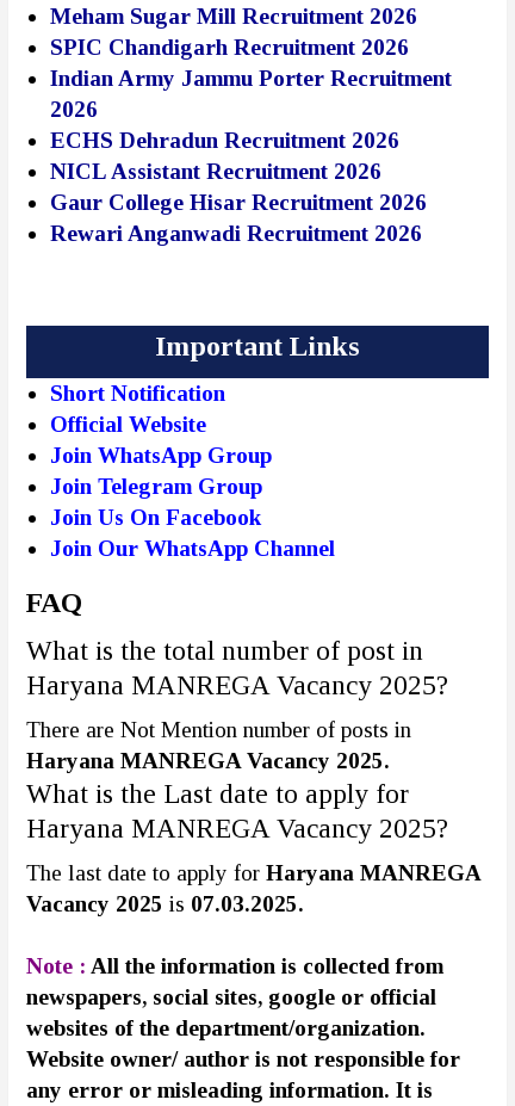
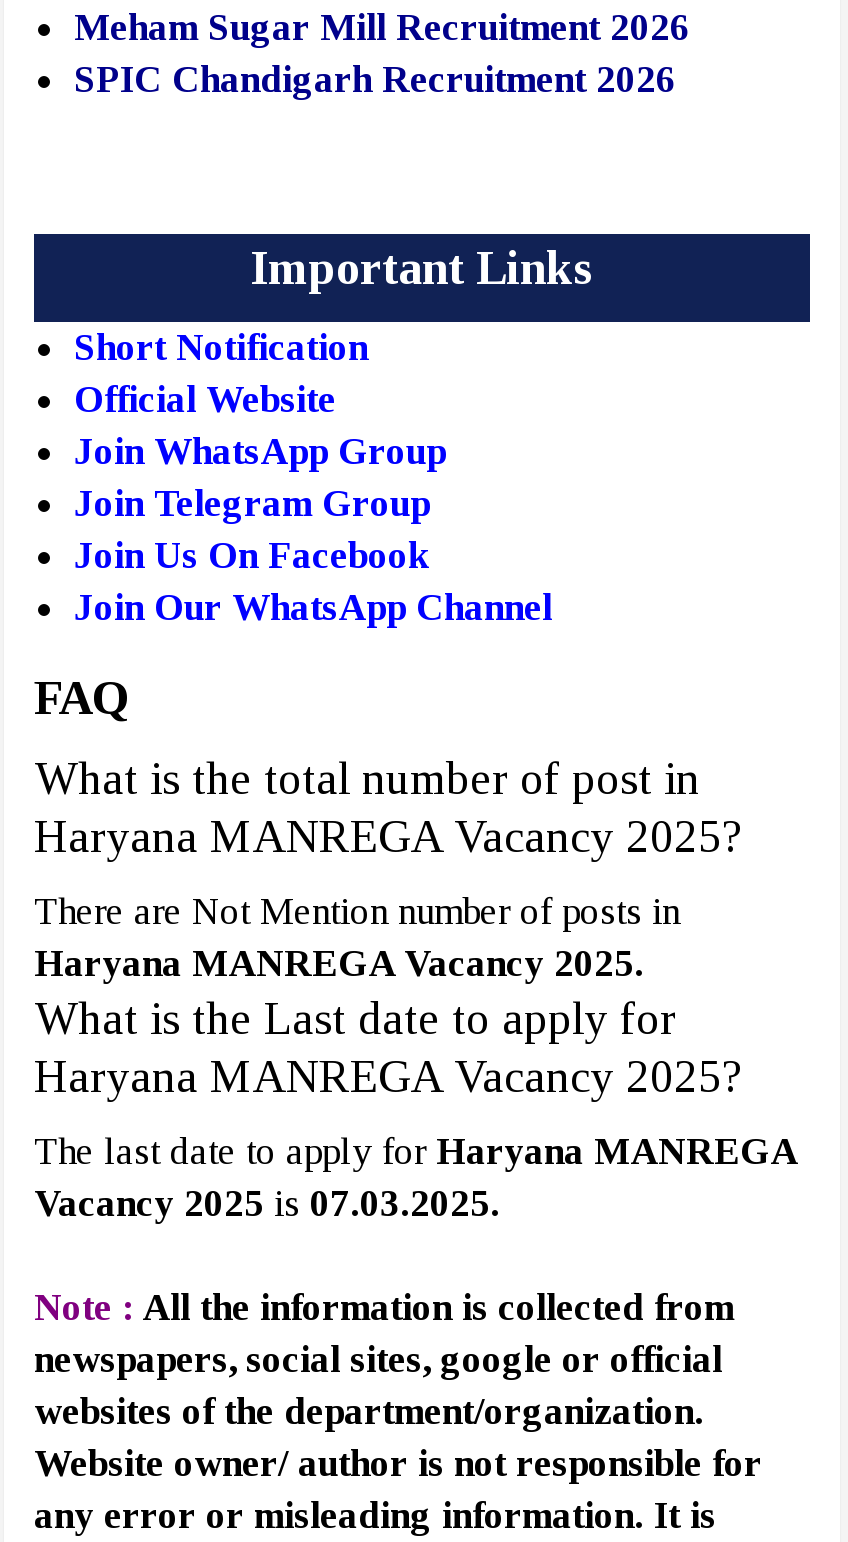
- Indian Army Jammu Porter Recruitment
- 2026
- ECHS Dehradun Recruitment 2026
- NICL Assistant Recruitment 2026
- Gaur College Hisar Recruitment 2026
- Rewari Anganwadi Recruitment 2026
